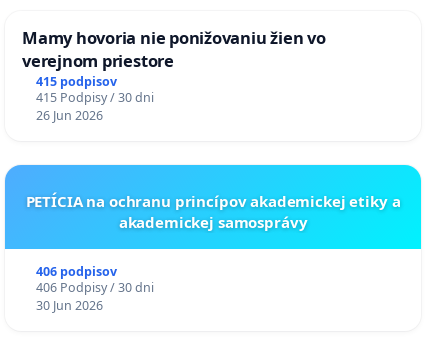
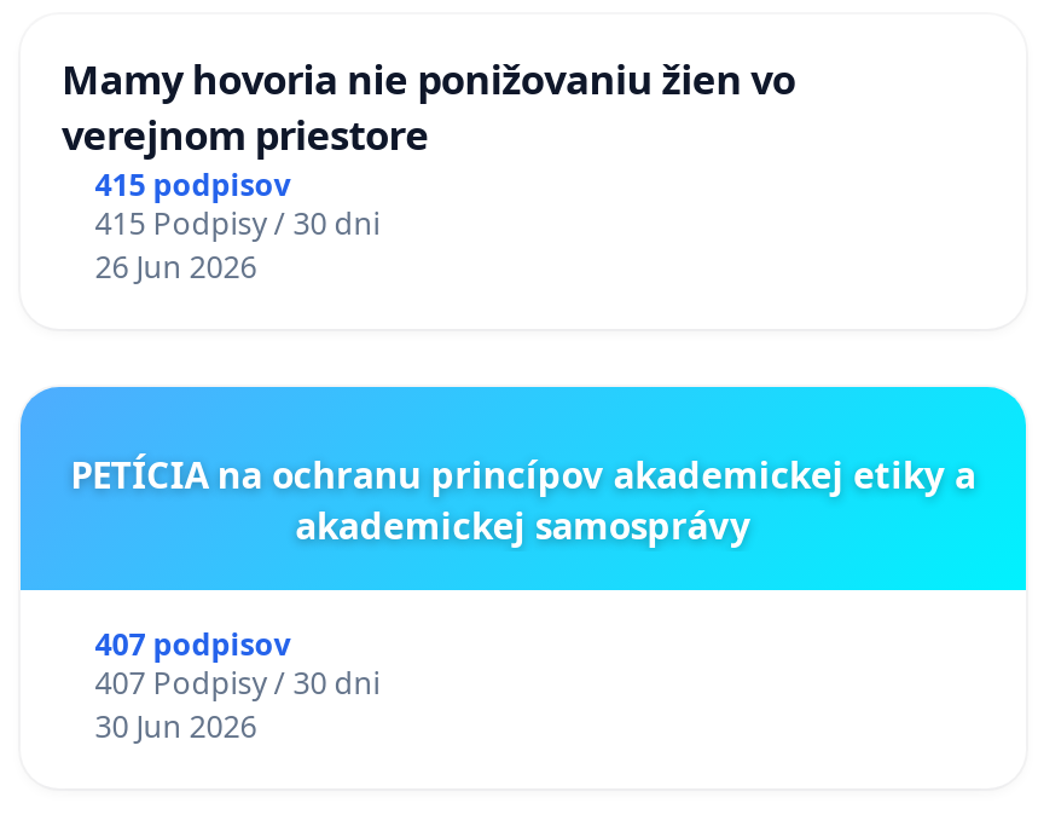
- 406 podpisov
+ 407 podpisov

- 406 Podpisy / 30 dni
+ 407 Podpisy / 30 dni
